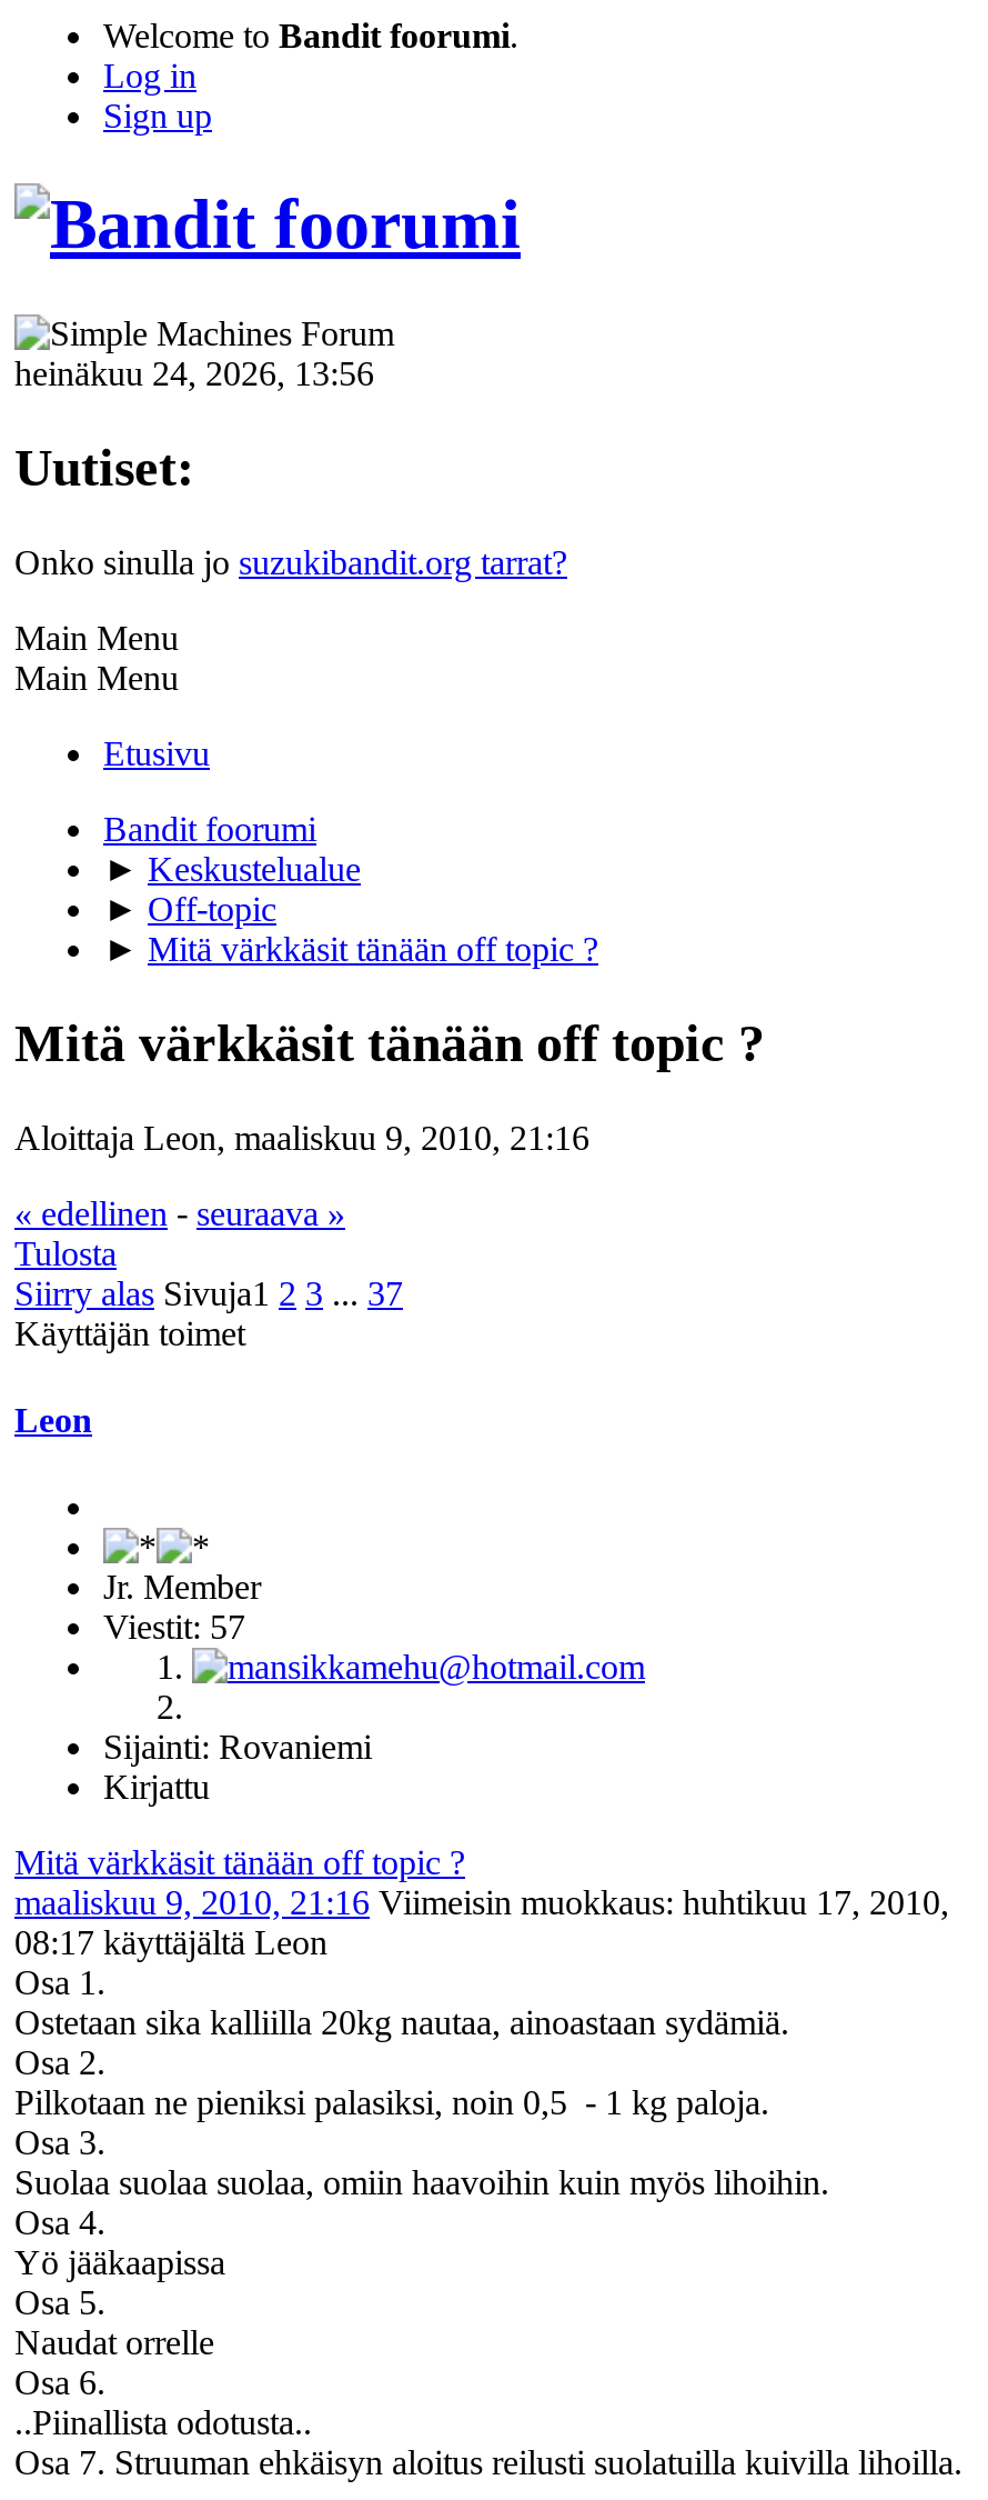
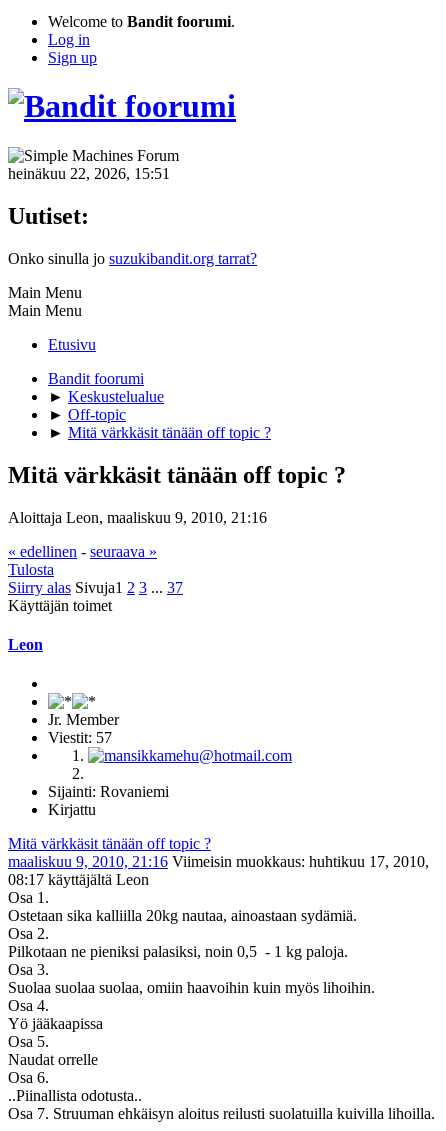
- heinäkuu 24, 2026, 13:56
+ heinäkuu 22, 2026, 15:51
